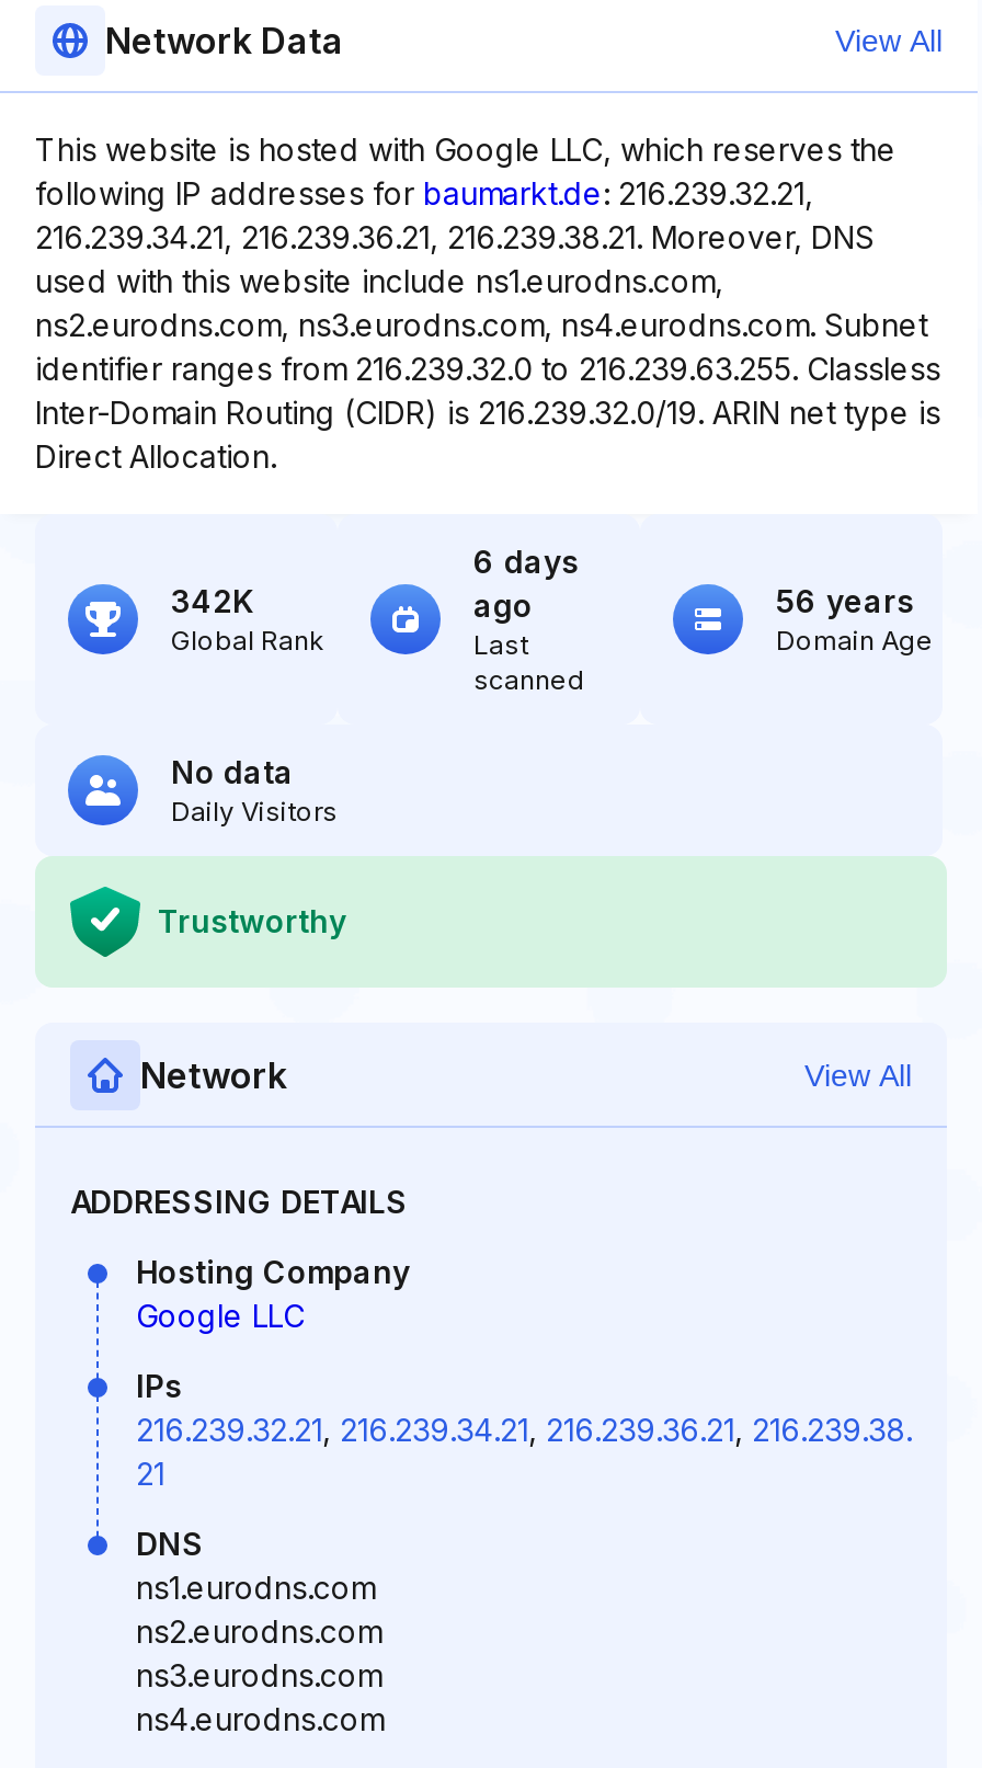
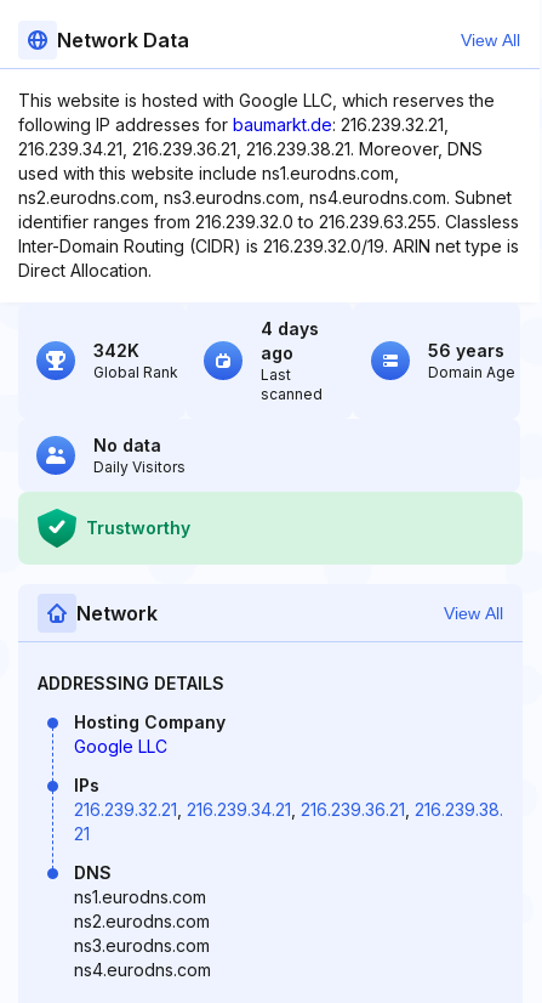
- 6 days
+ 4 days
